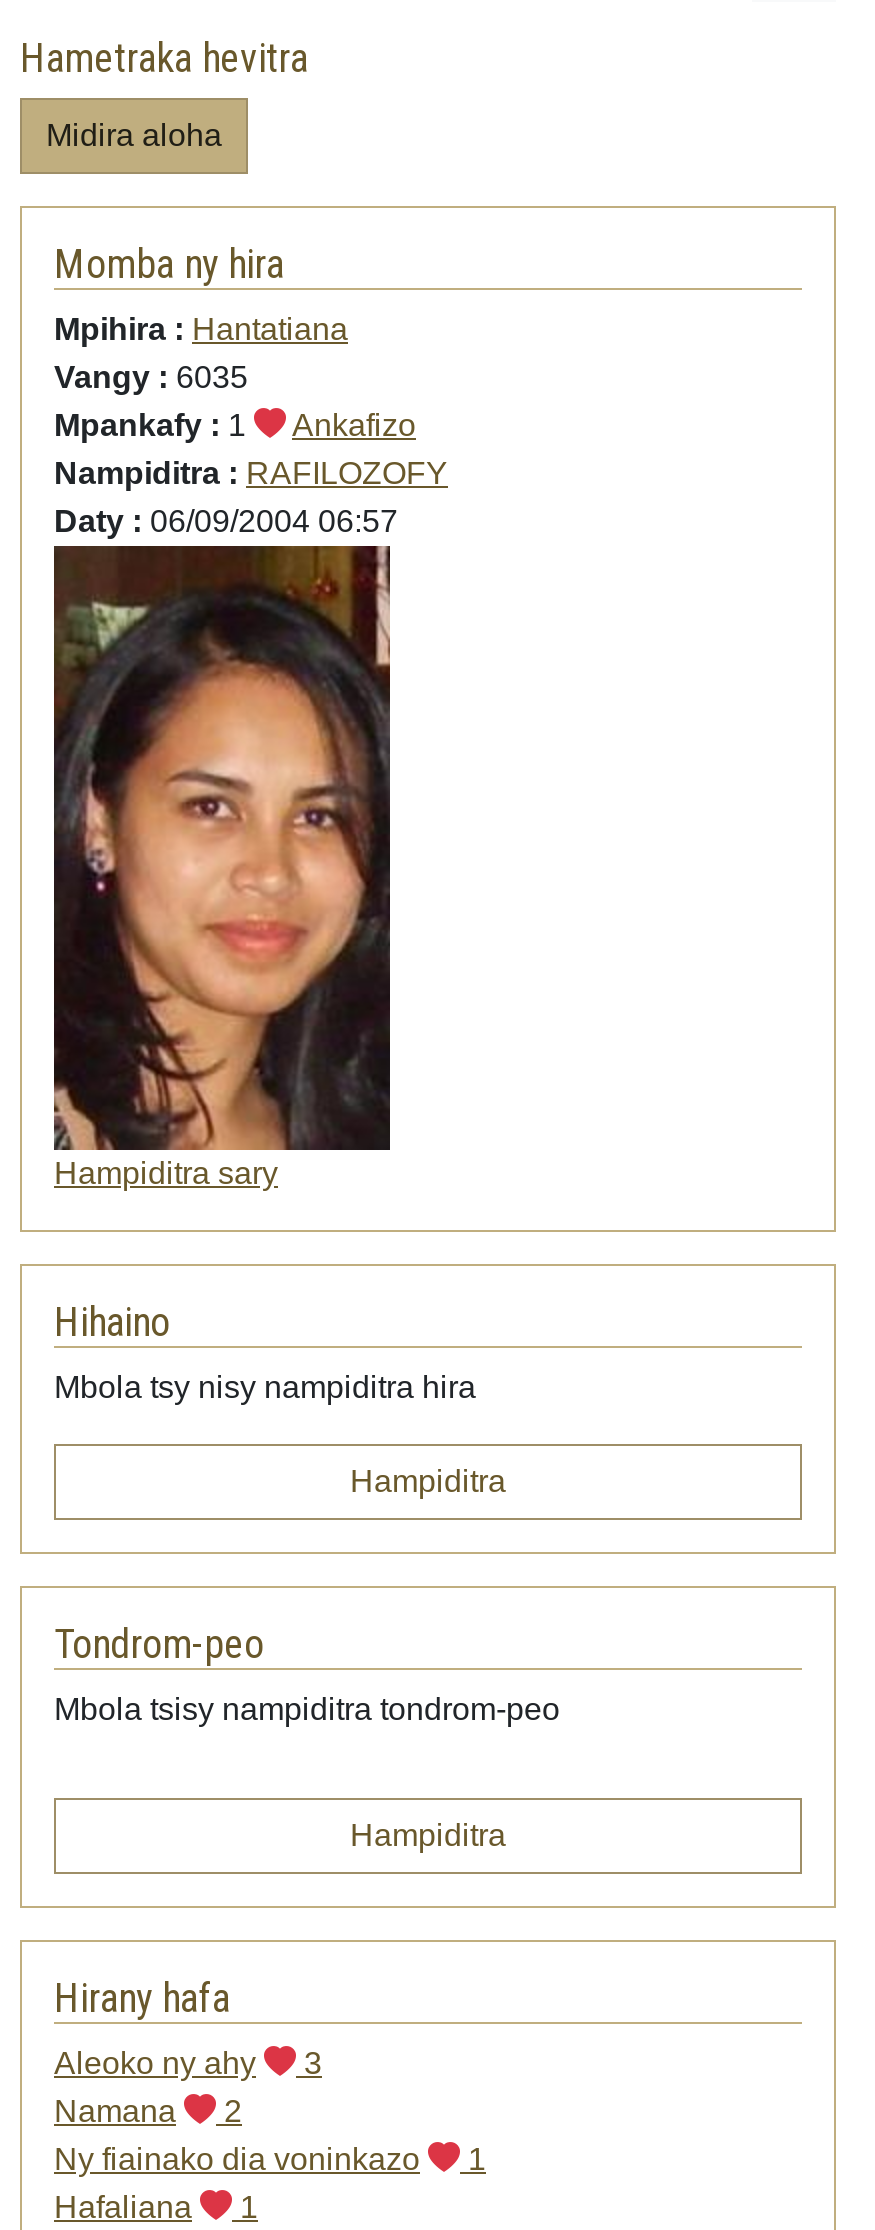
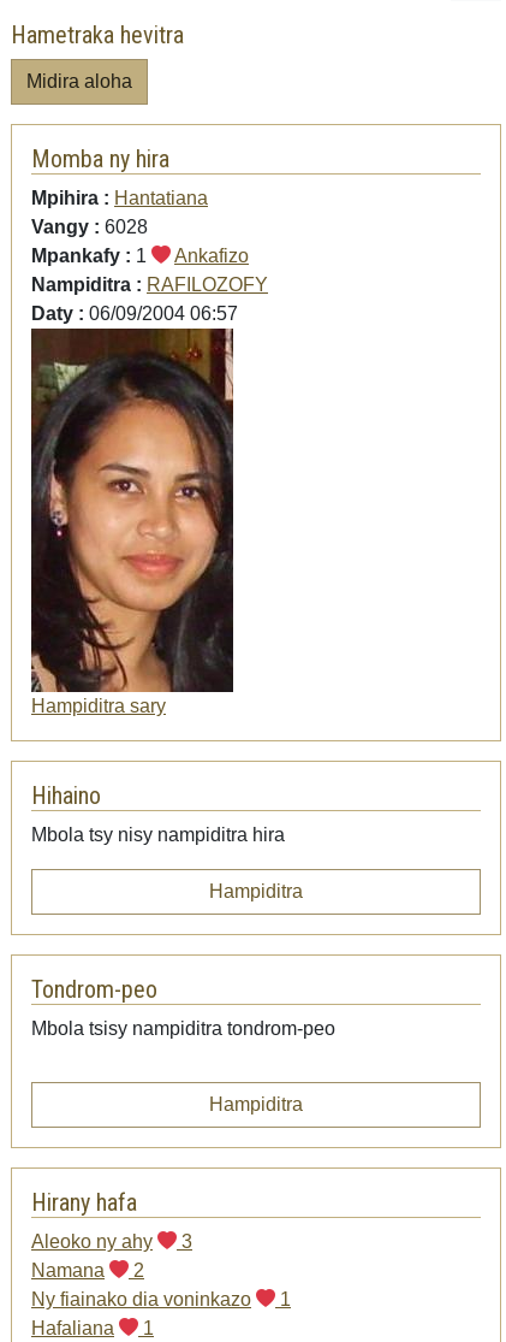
- Vangy : 6035
+ Vangy : 6028
